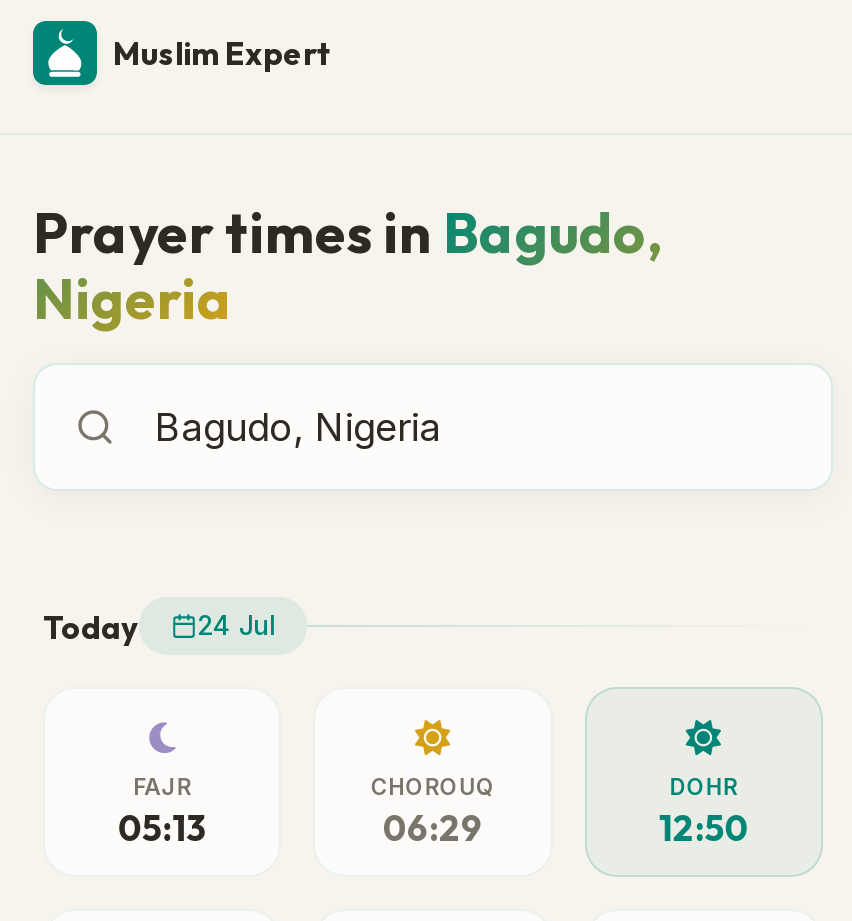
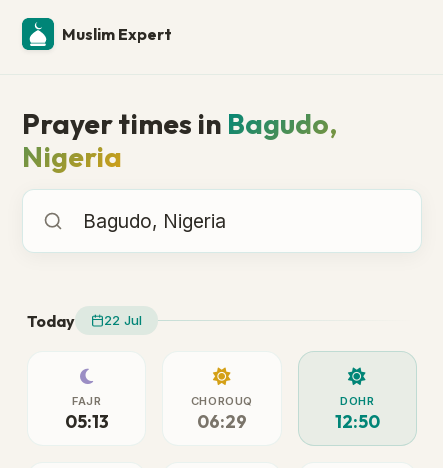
- Today 24 Jul
+ Today 22 Jul
